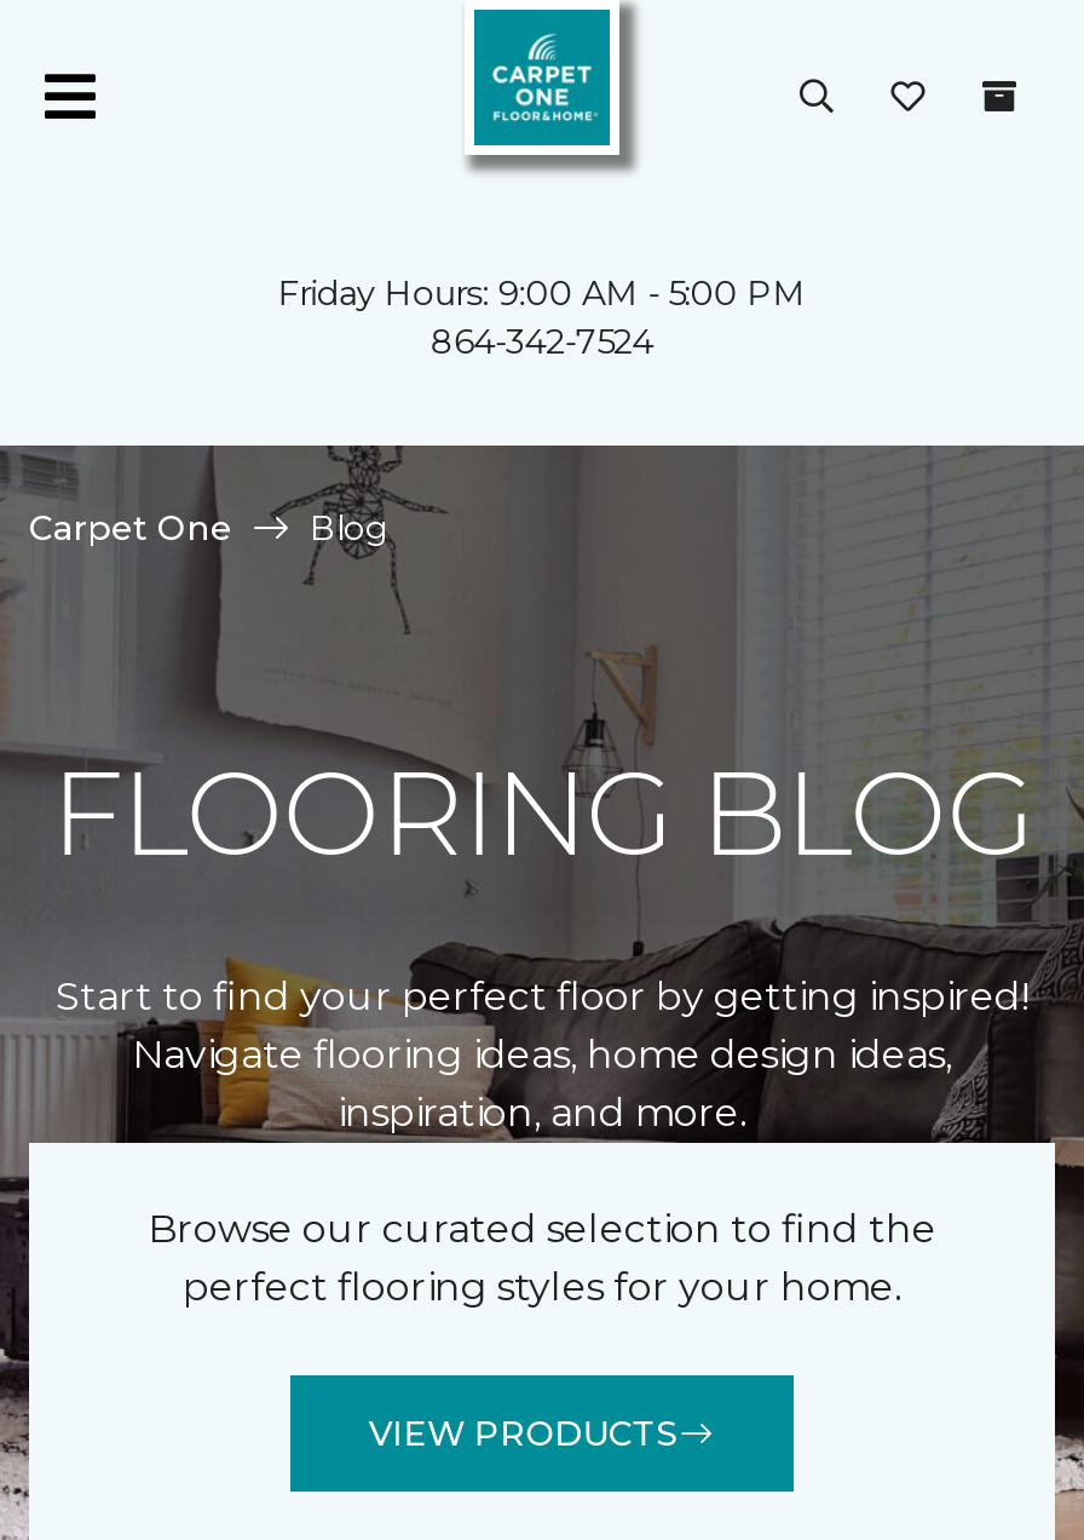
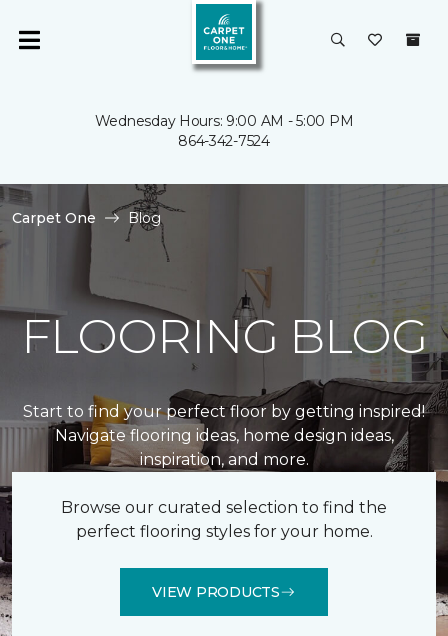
- Friday Hours: 9:00 AM - 5:00 PM
+ Wednesday Hours: 9:00 AM - 5:00 PM
